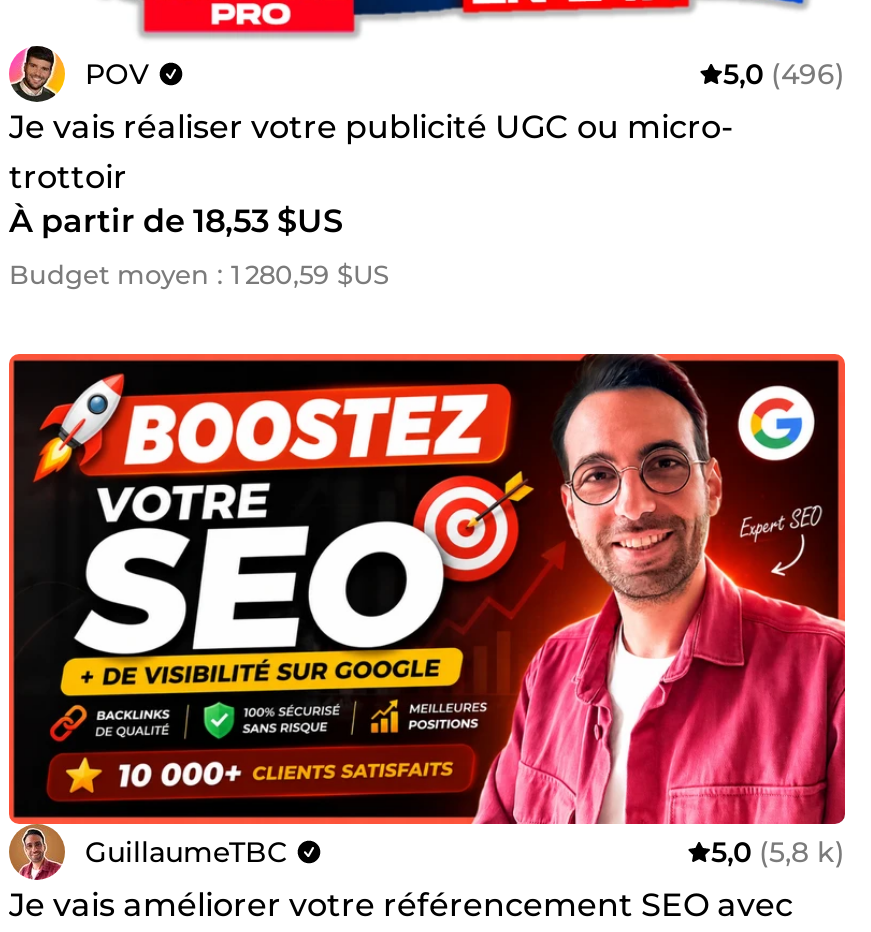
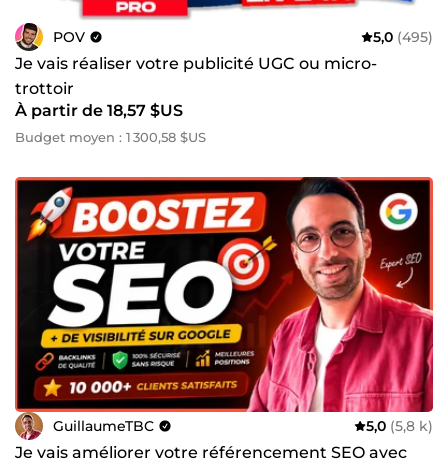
- 5,0 (496)
+ 5,0 (495)

- À partir de 18,53 $US
+ À partir de 18,57 $US

- Budget moyen : 1 280,59 $US
+ Budget moyen : 1 300,58 $US
